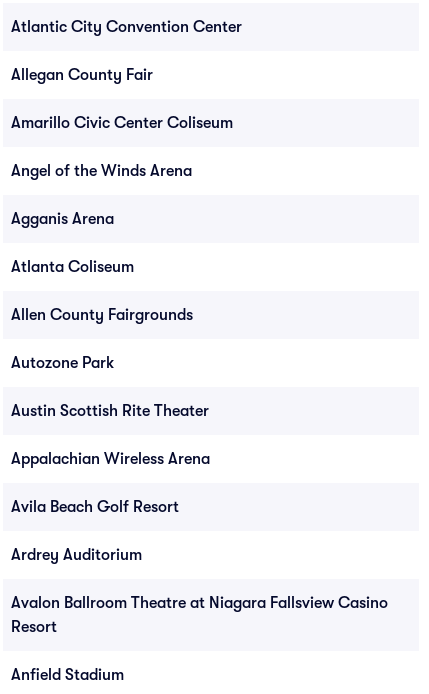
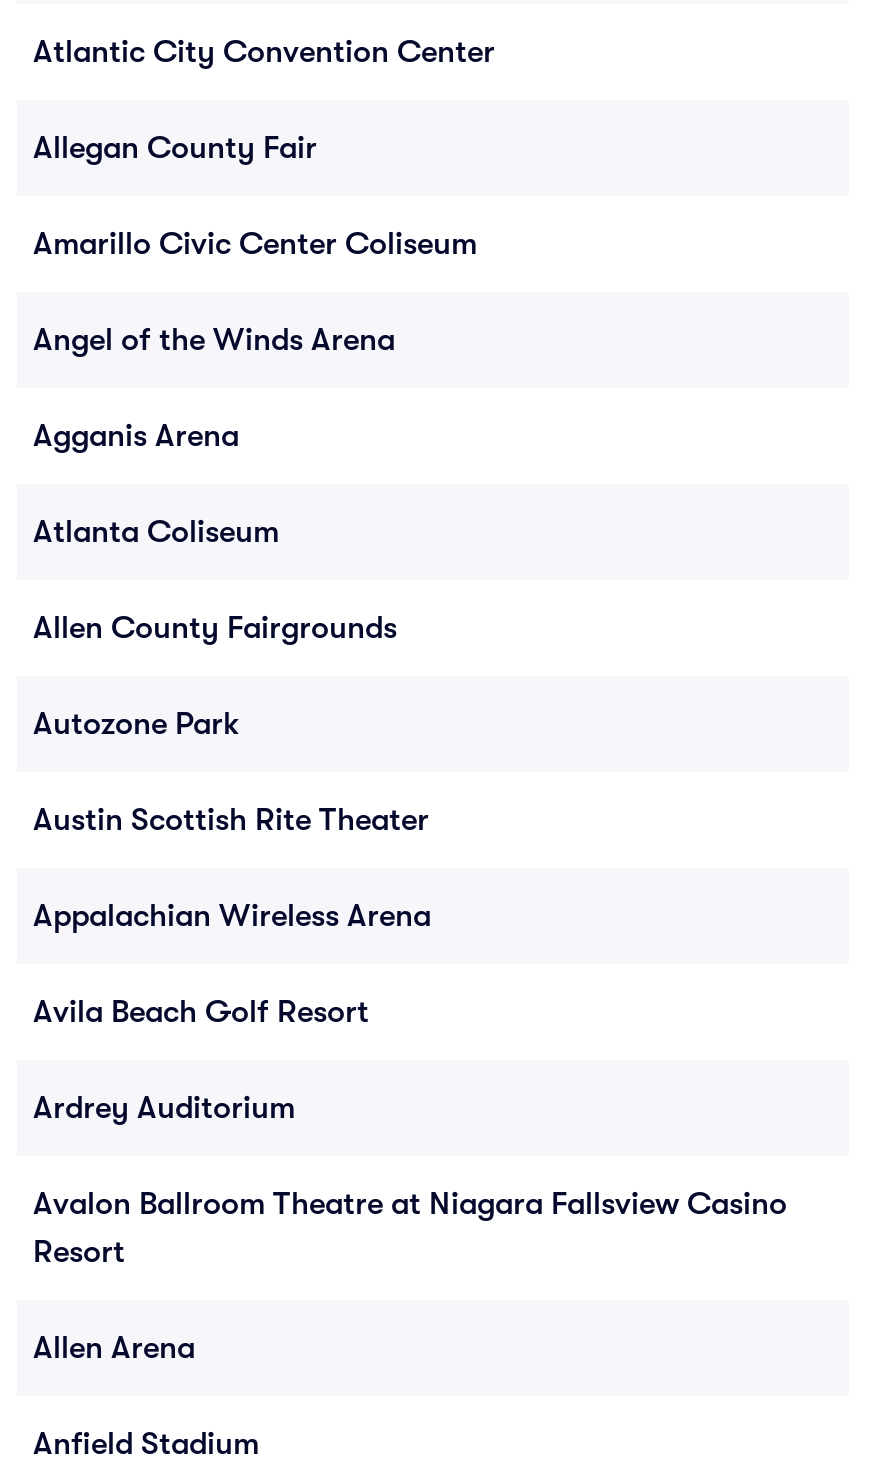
+ Allen Arena
